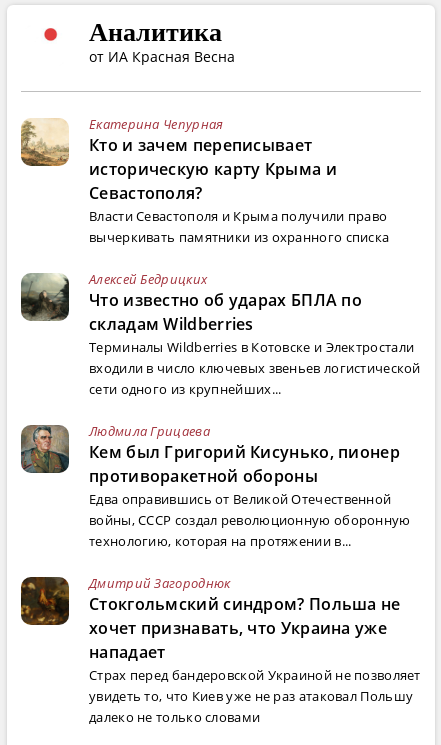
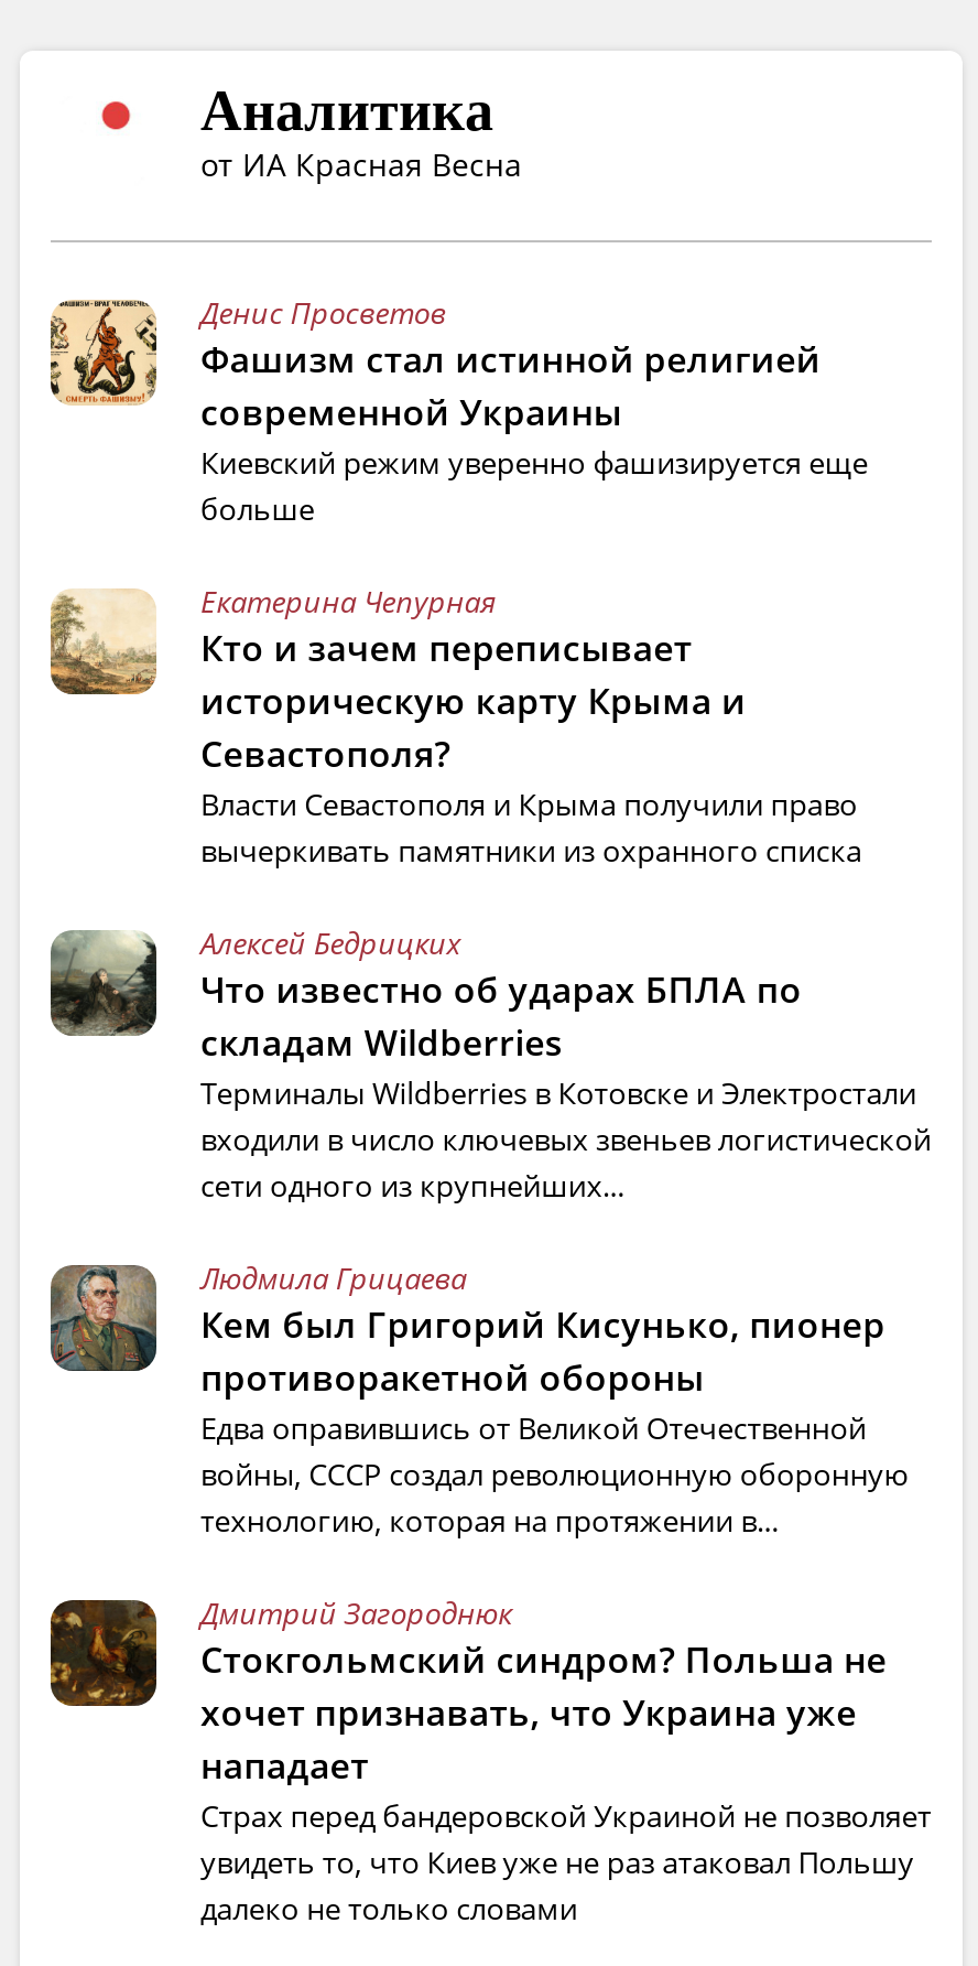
+ [image]
+ Денис Просветов
+ Фашизм стал истинной религией
+ современной Украины
+ Киевский режим уверенно фашизируется еще
+ больше
